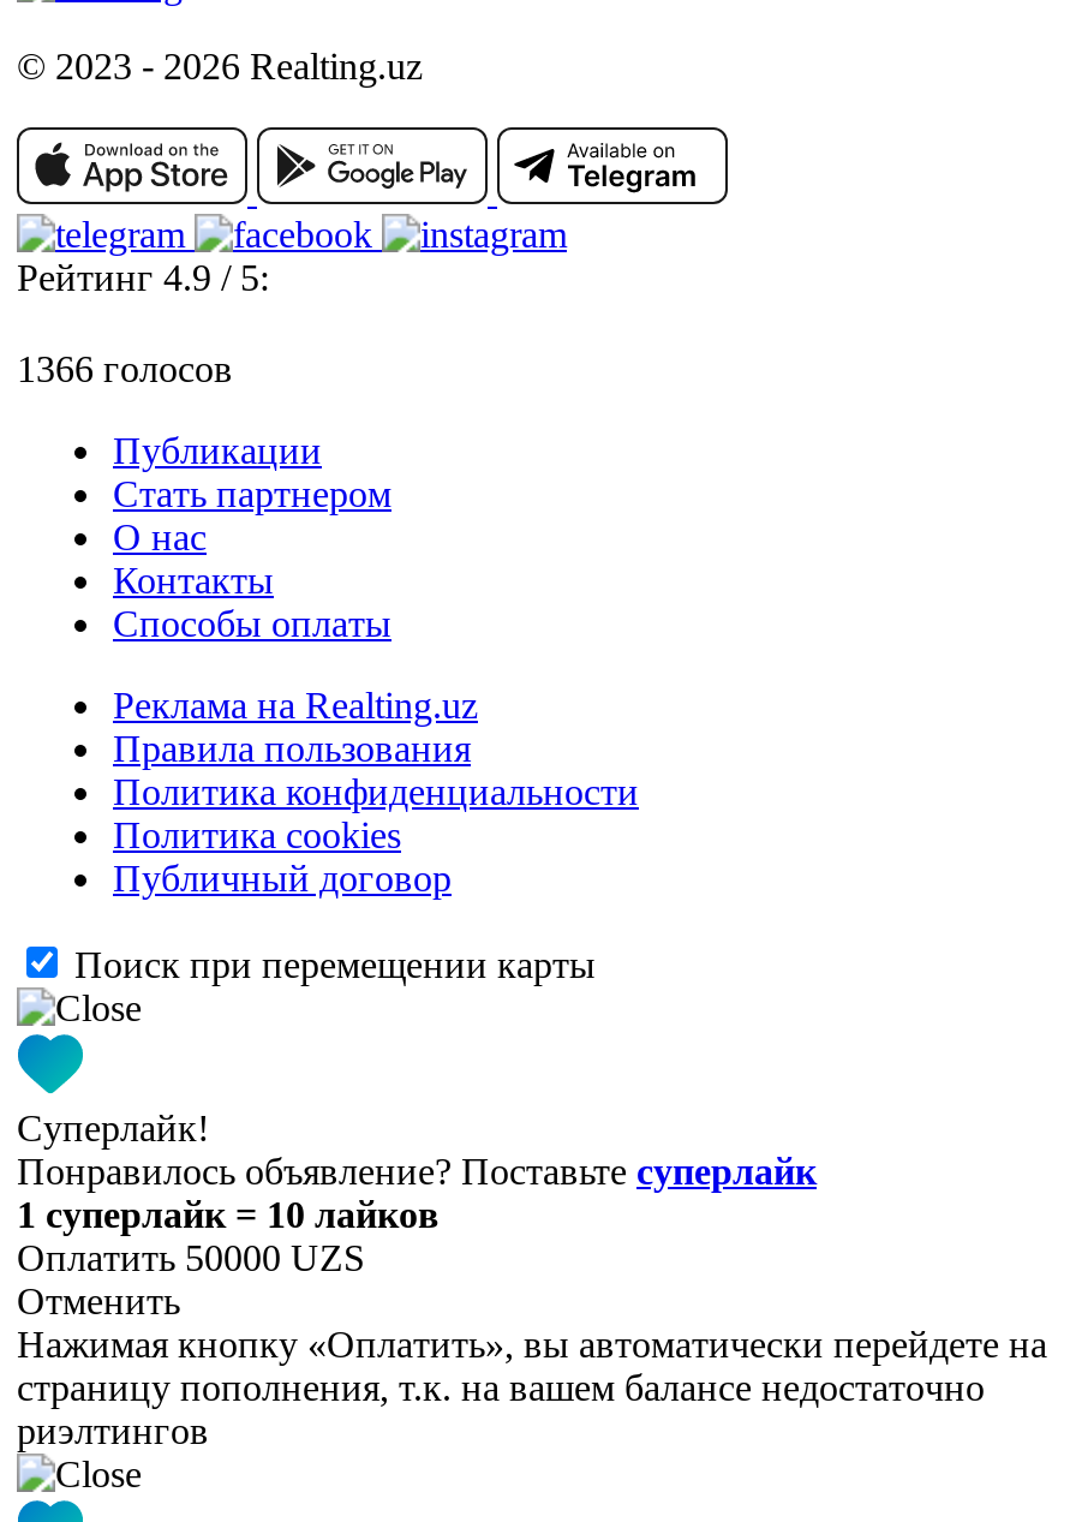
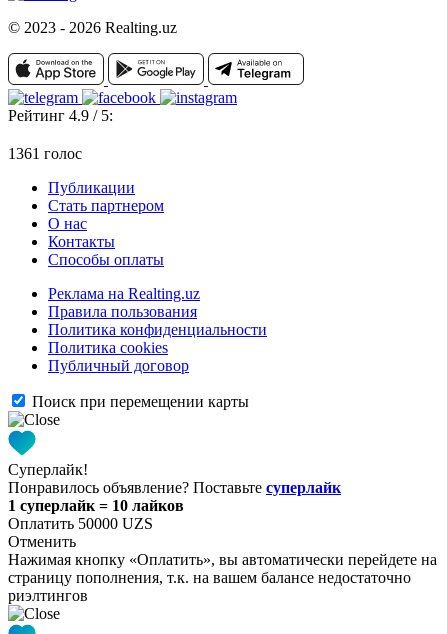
- 1366 голосов
+ 1361 голос
